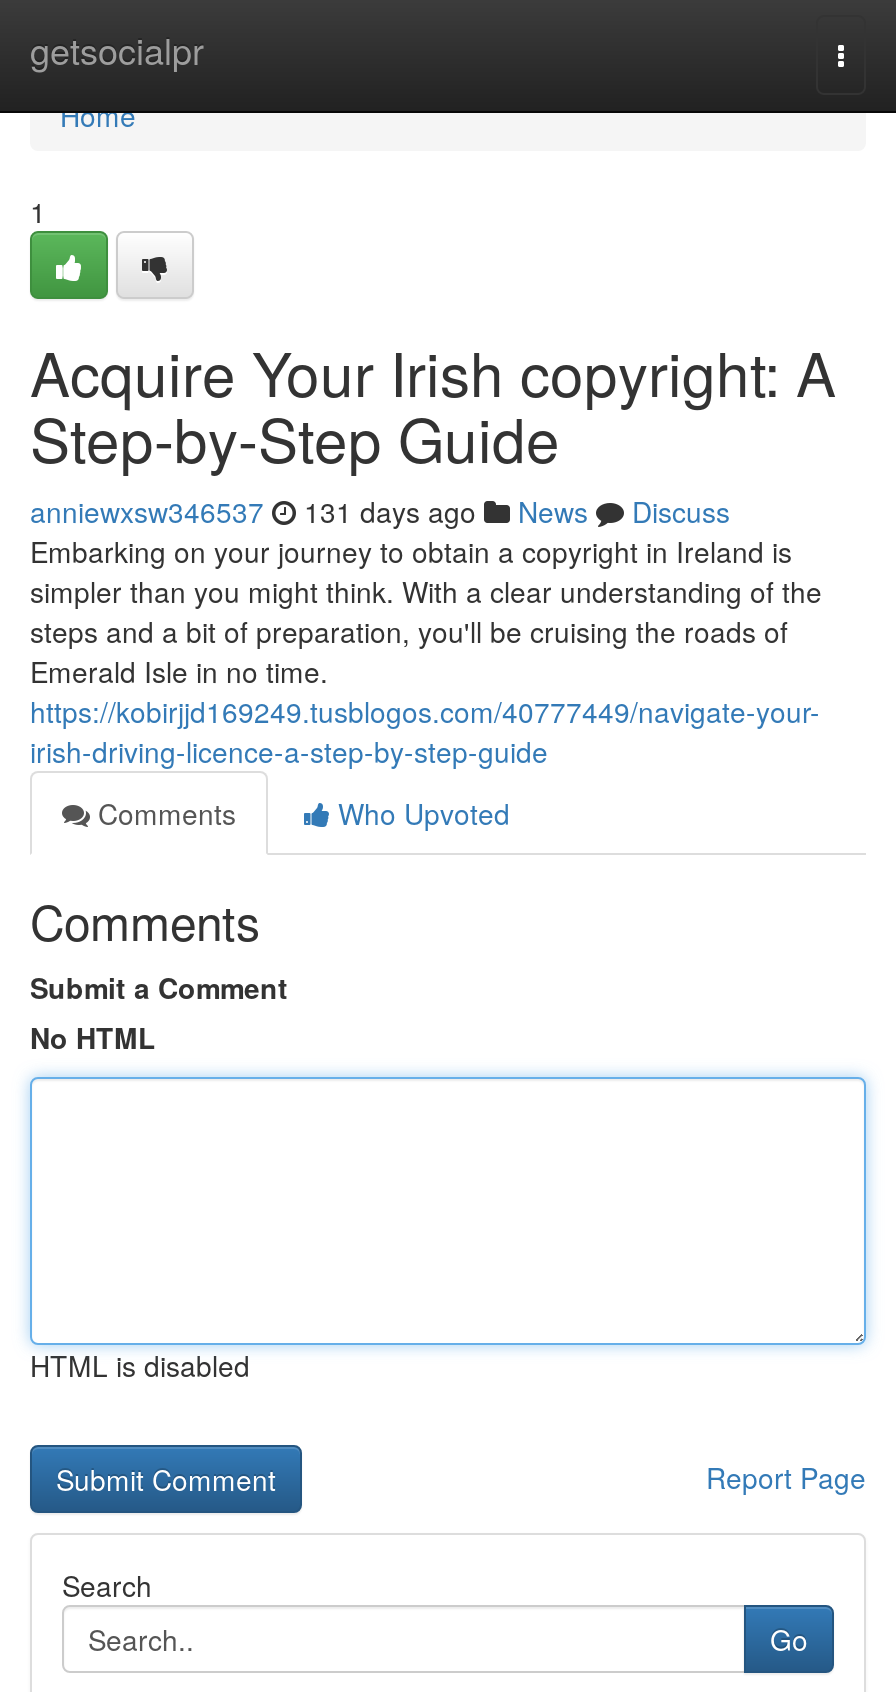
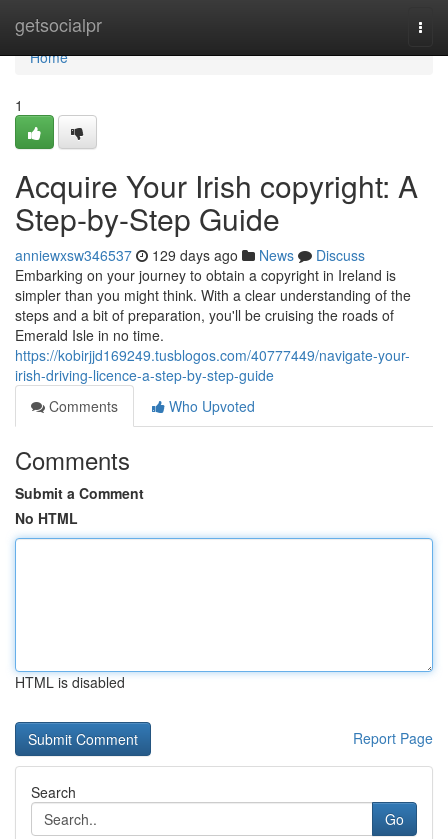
- anniewxsw346537 131 days ago News Discuss
+ anniewxsw346537 129 days ago News Discuss
